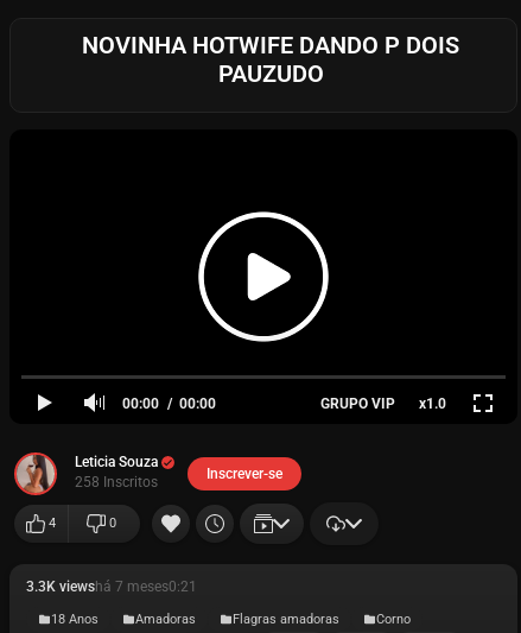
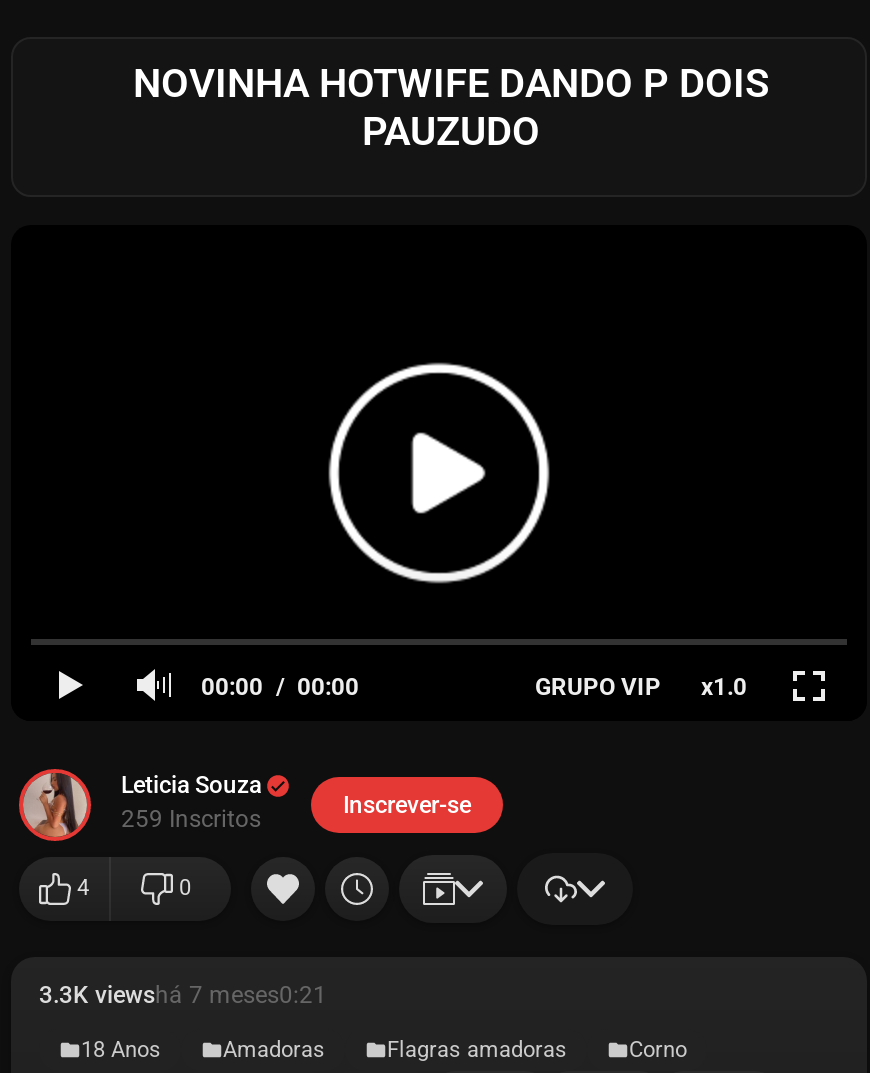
- 258 Inscritos
+ 259 Inscritos
